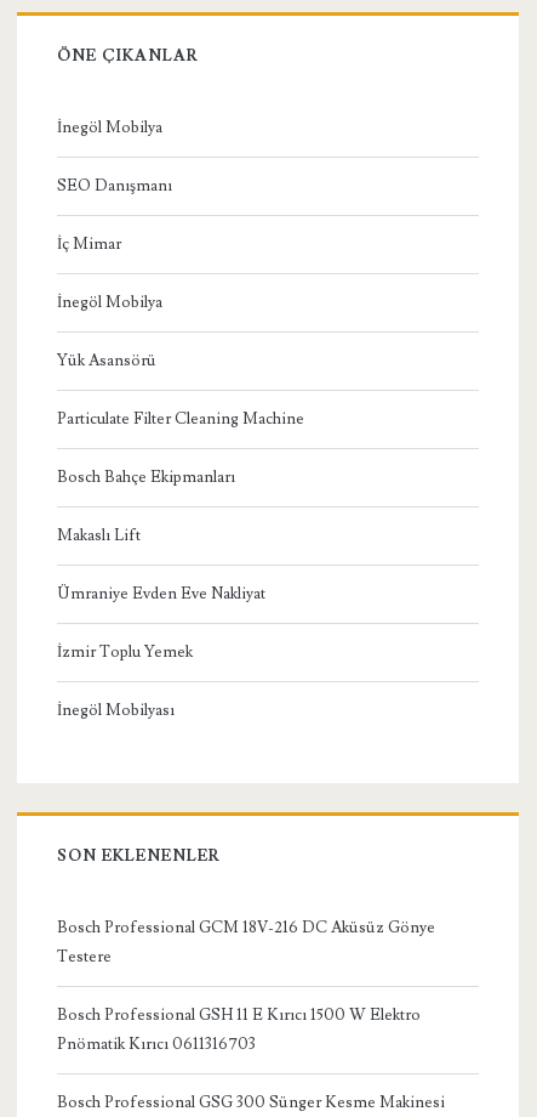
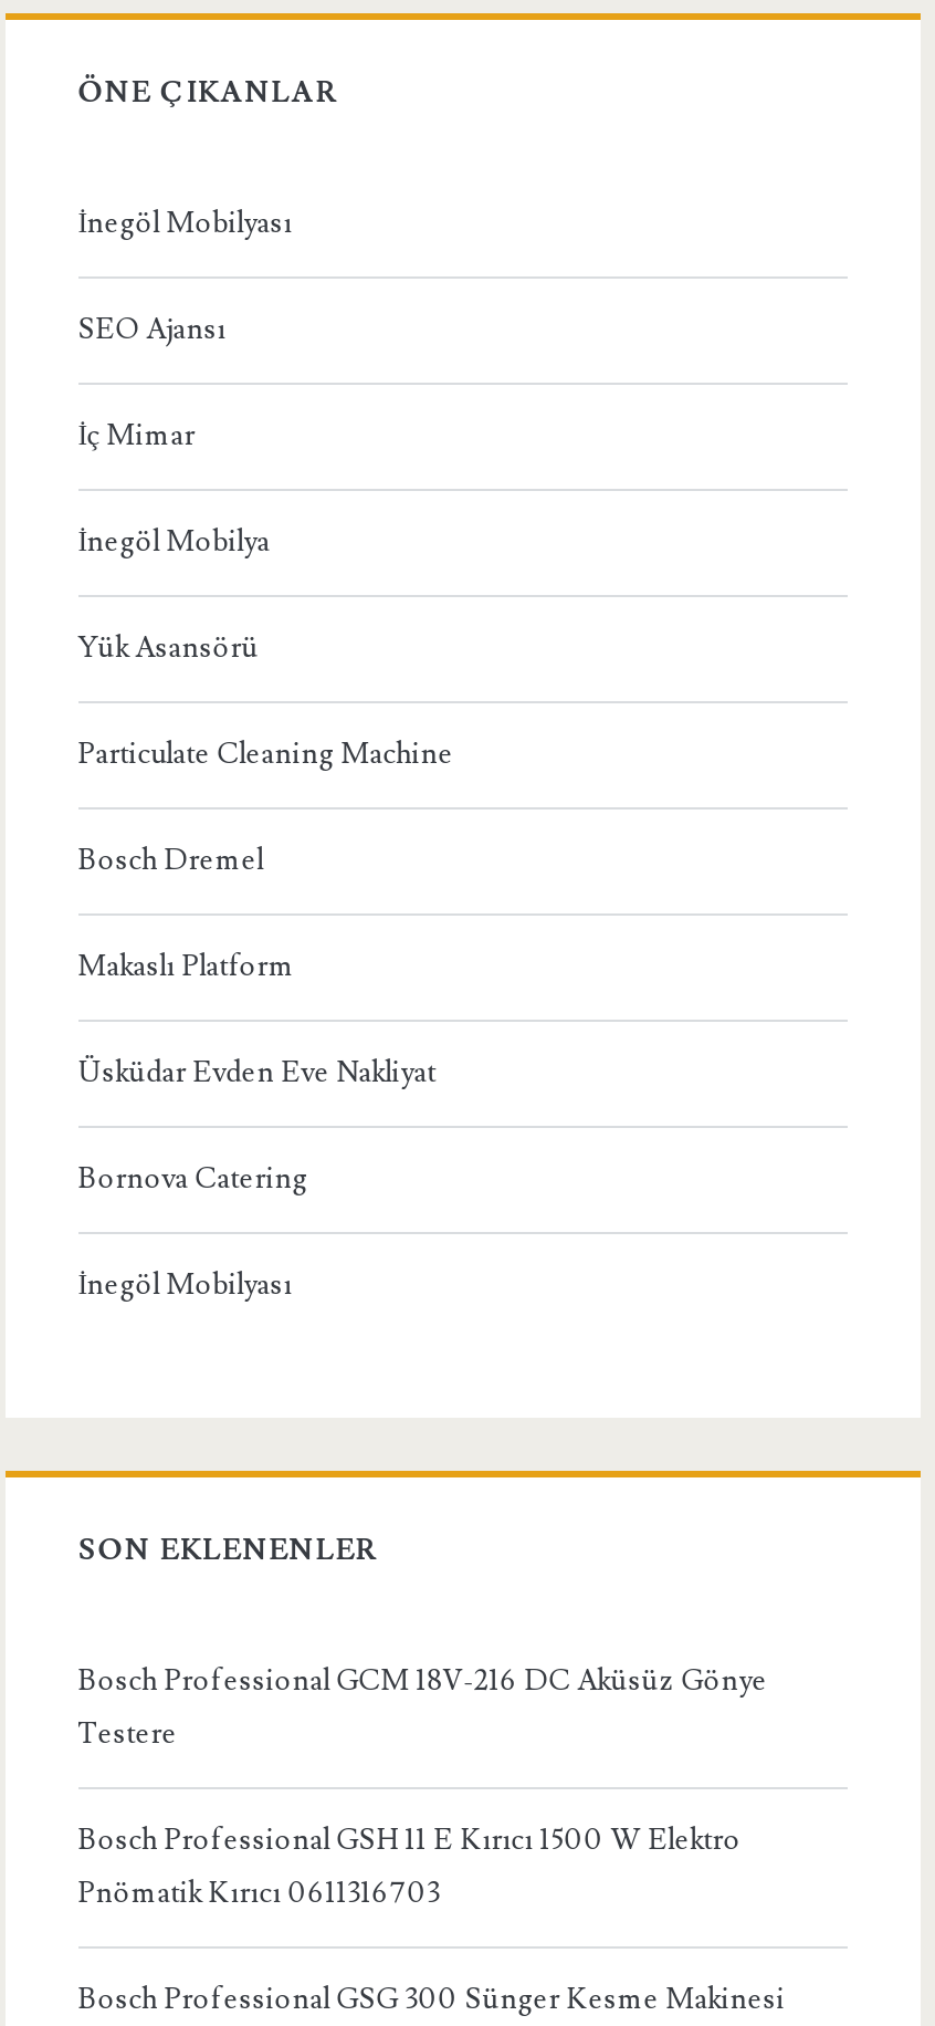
- İnegöl Mobilya
+ İnegöl Mobilyası

- SEO Danışmanı
+ SEO Ajansı

- Particulate Filter Cleaning Machine
+ Particulate Cleaning Machine

- Bosch Bahçe Ekipmanları
+ Bosch Dremel

- Makaslı Lift
+ Makaslı Platform

- Ümraniye Evden Eve Nakliyat
+ Üsküdar Evden Eve Nakliyat

- İzmir Toplu Yemek
+ Bornova Catering
